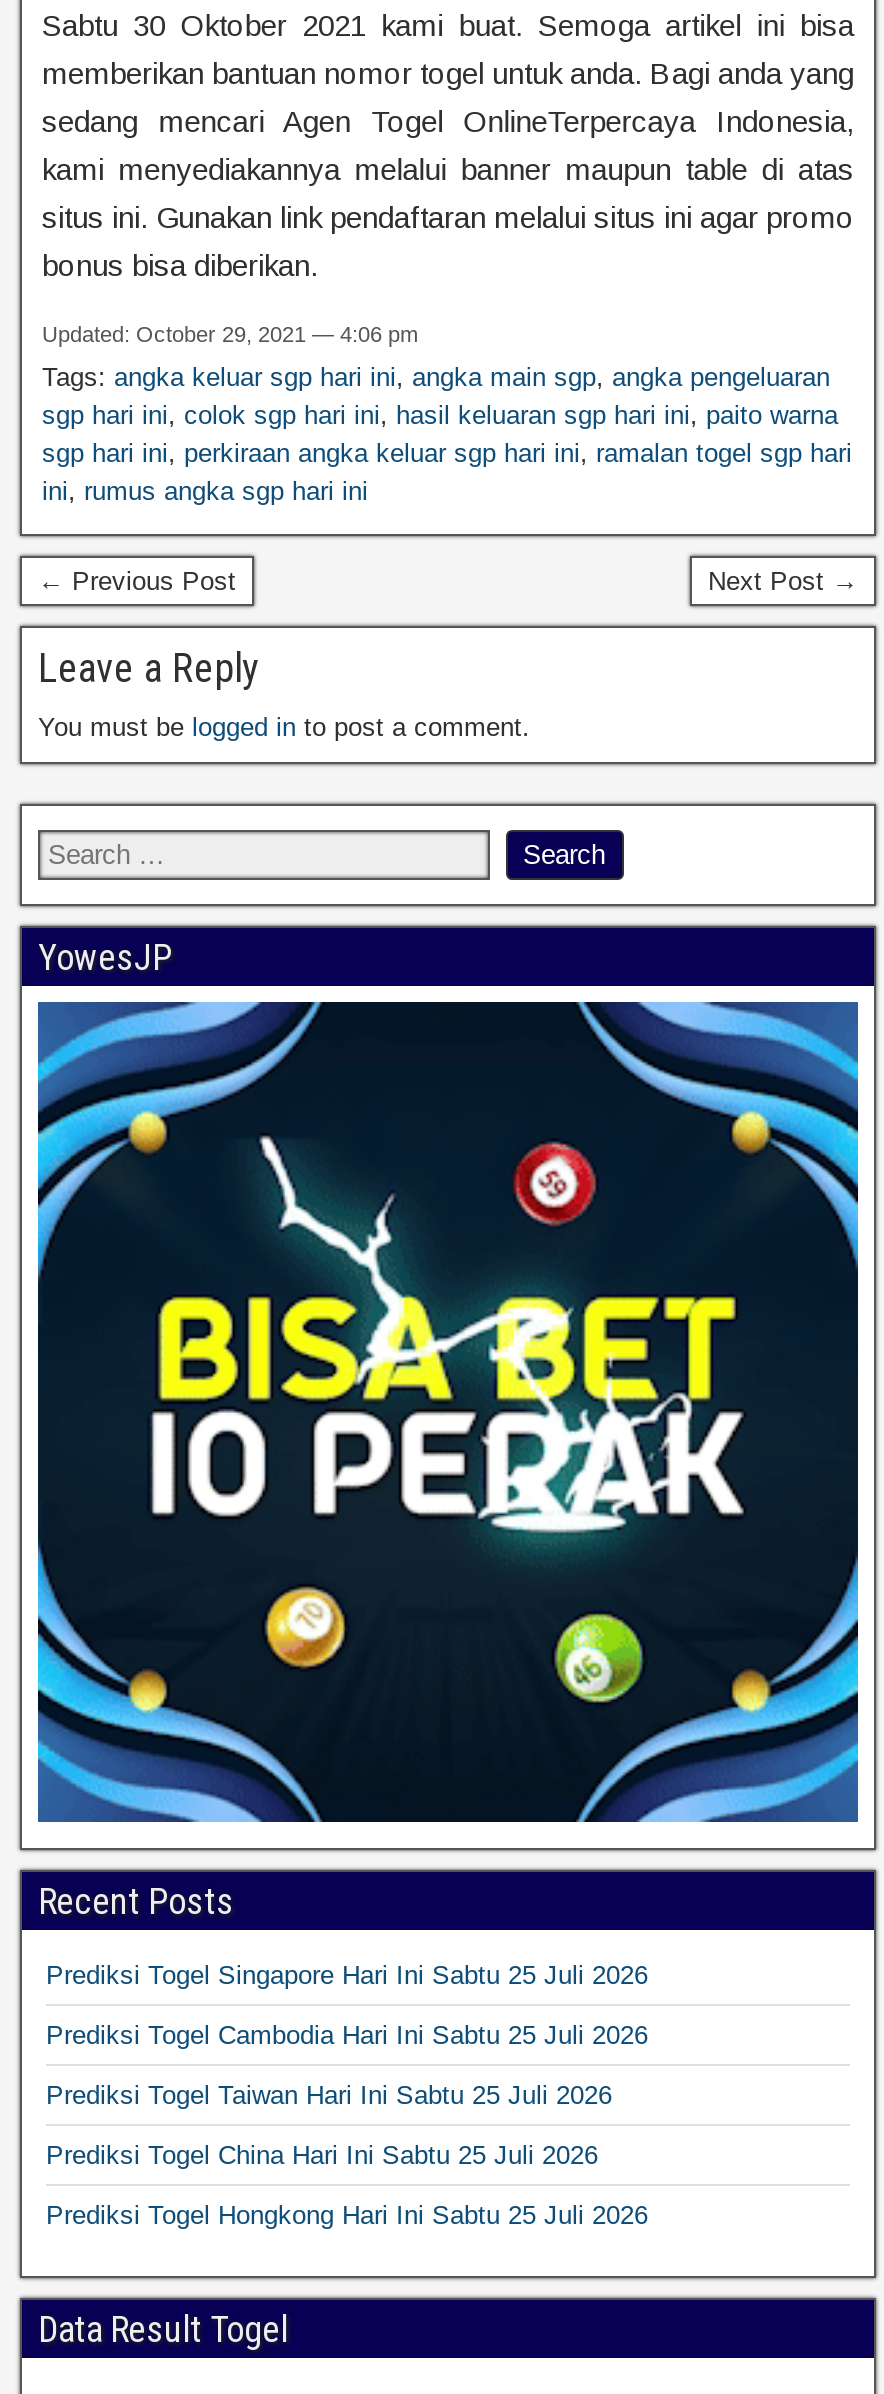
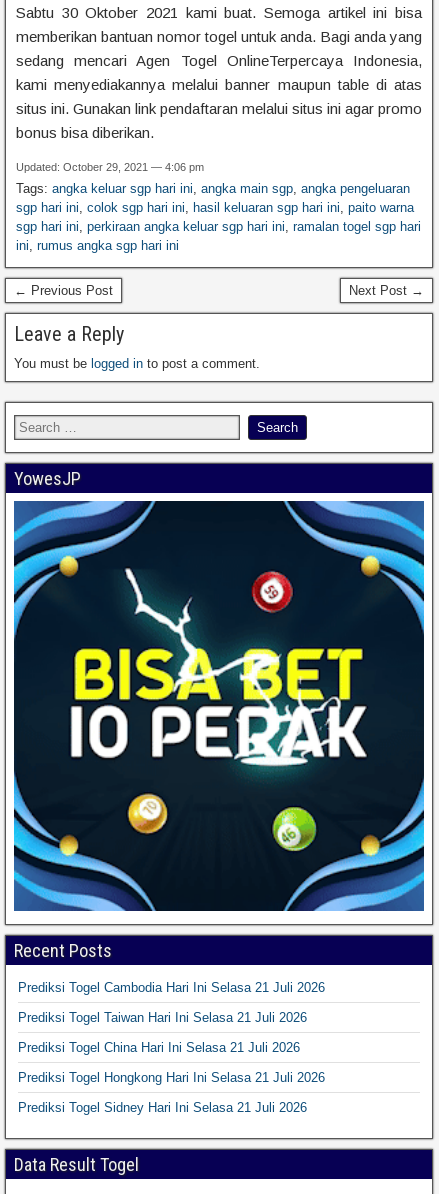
- Prediksi Togel Singapore Hari Ini Sabtu 25 Juli 2026
+ Prediksi Togel Cambodia Hari Ini Selasa 21 Juli 2026

- Prediksi Togel Cambodia Hari Ini Sabtu 25 Juli 2026
+ Prediksi Togel Taiwan Hari Ini Selasa 21 Juli 2026

- Prediksi Togel Taiwan Hari Ini Sabtu 25 Juli 2026
+ Prediksi Togel China Hari Ini Selasa 21 Juli 2026

- Prediksi Togel China Hari Ini Sabtu 25 Juli 2026
+ Prediksi Togel Hongkong Hari Ini Selasa 21 Juli 2026

- Prediksi Togel Hongkong Hari Ini Sabtu 25 Juli 2026
+ Prediksi Togel Sidney Hari Ini Selasa 21 Juli 2026
